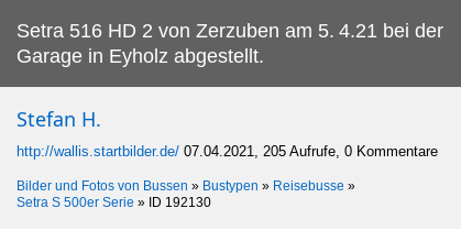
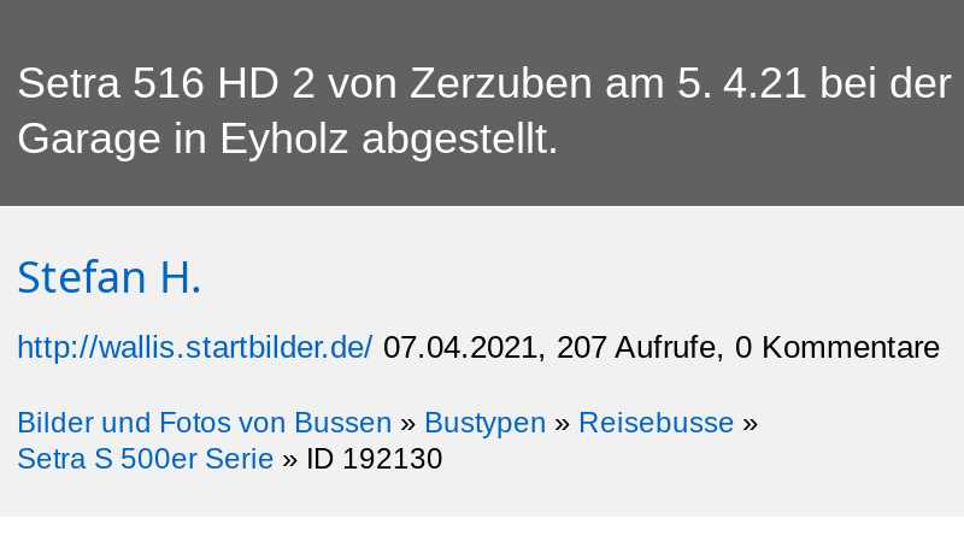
- http://wallis.startbilder.de/ 07.04.2021, 205 Aufrufe, 0 Kommentare
+ http://wallis.startbilder.de/ 07.04.2021, 207 Aufrufe, 0 Kommentare
